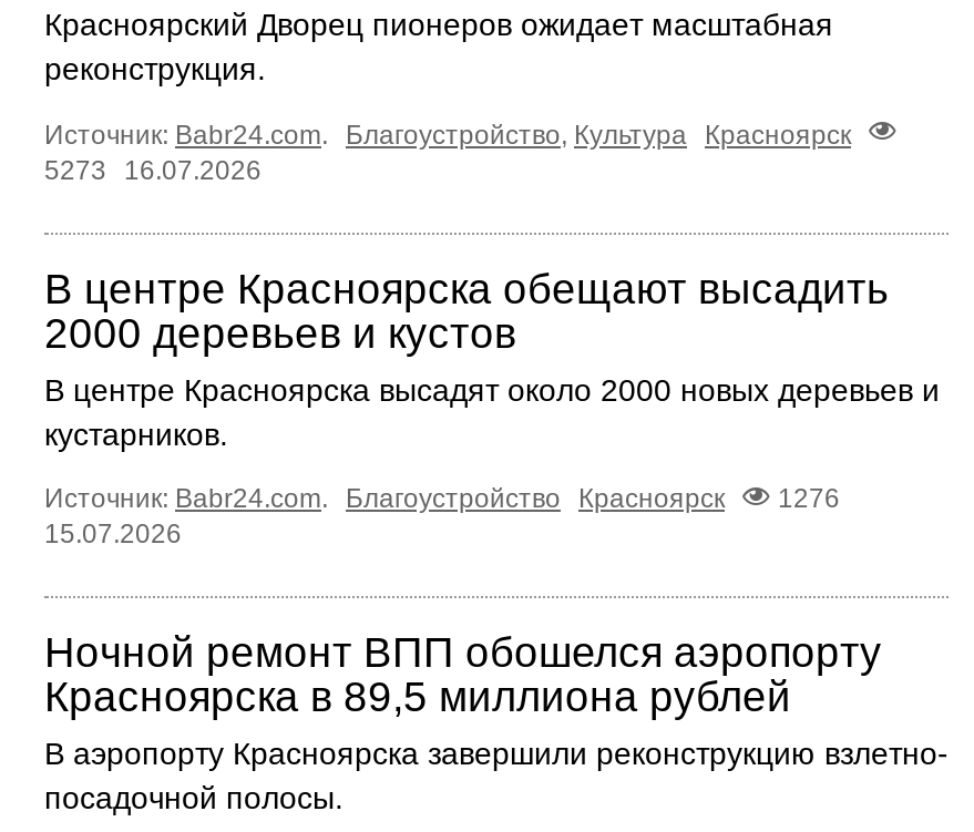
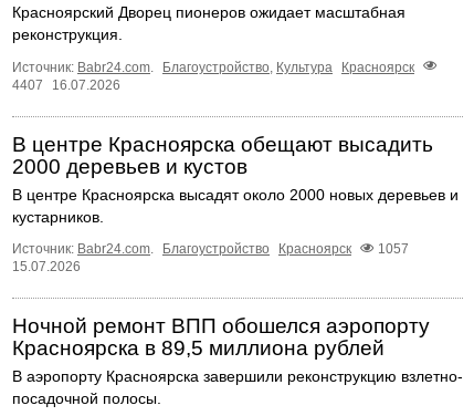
- 5273 16.07.2026
+ 4407 16.07.2026

- Источник: Babr24.com. Благоустройство Красноярск 1276
+ Источник: Babr24.com. Благоустройство Красноярск 1057
